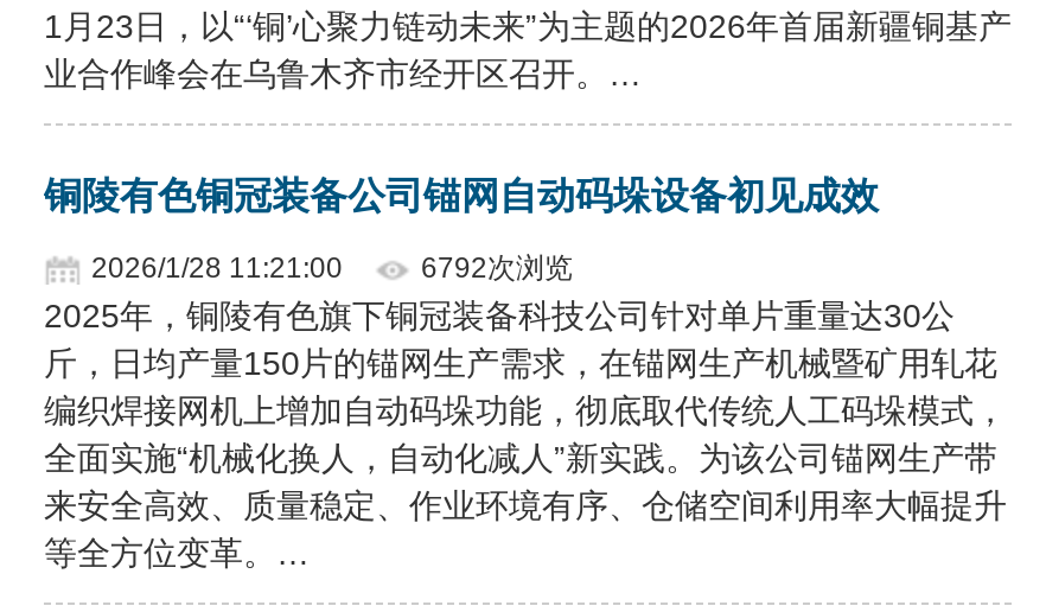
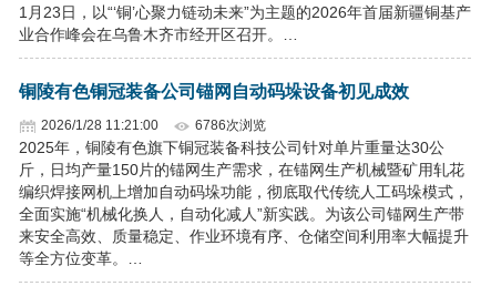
- 6792次浏览
+ 6786次浏览
